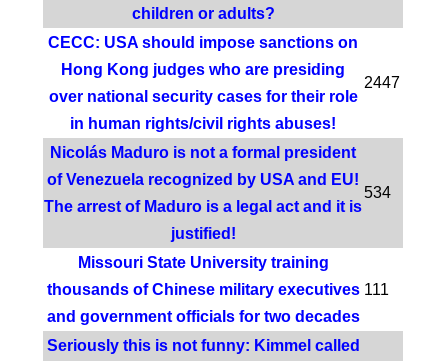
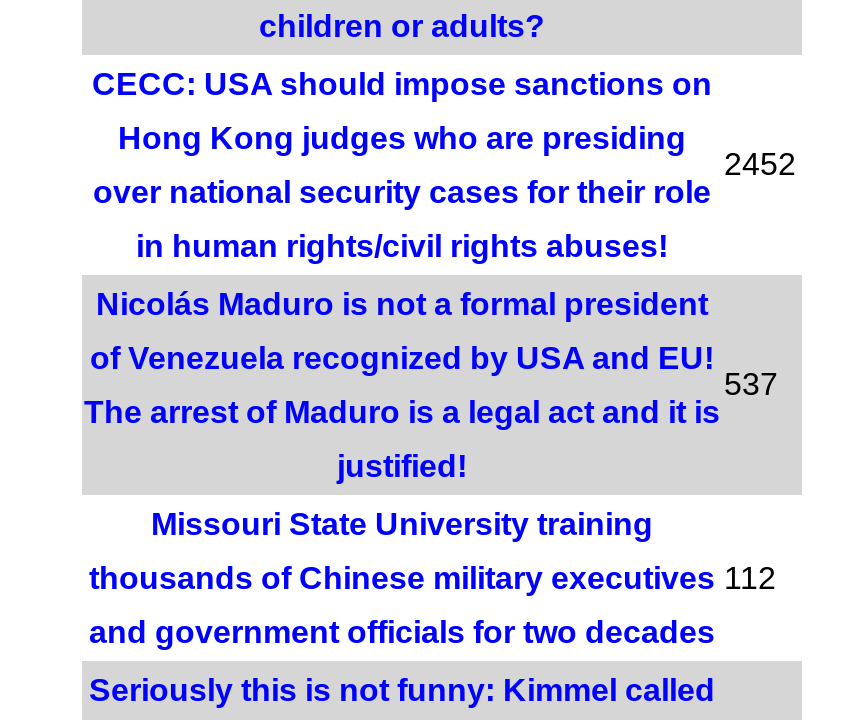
- 2447
+ 2452

- 534
+ 537

- thousands of Chinese military executives 111
+ thousands of Chinese military executives 112
